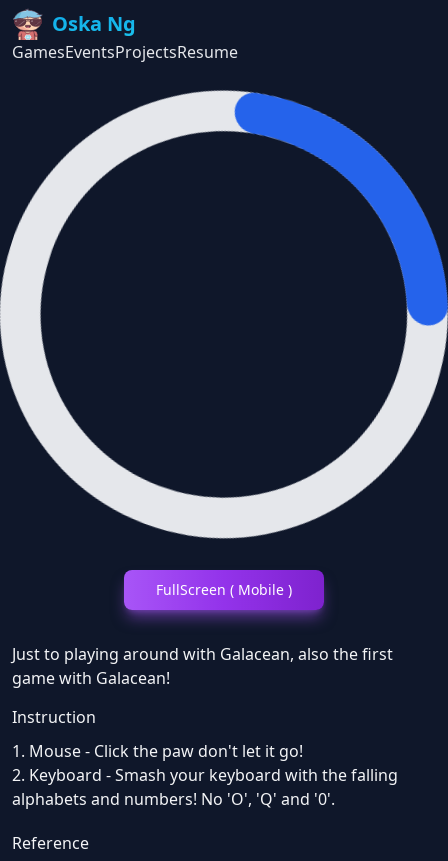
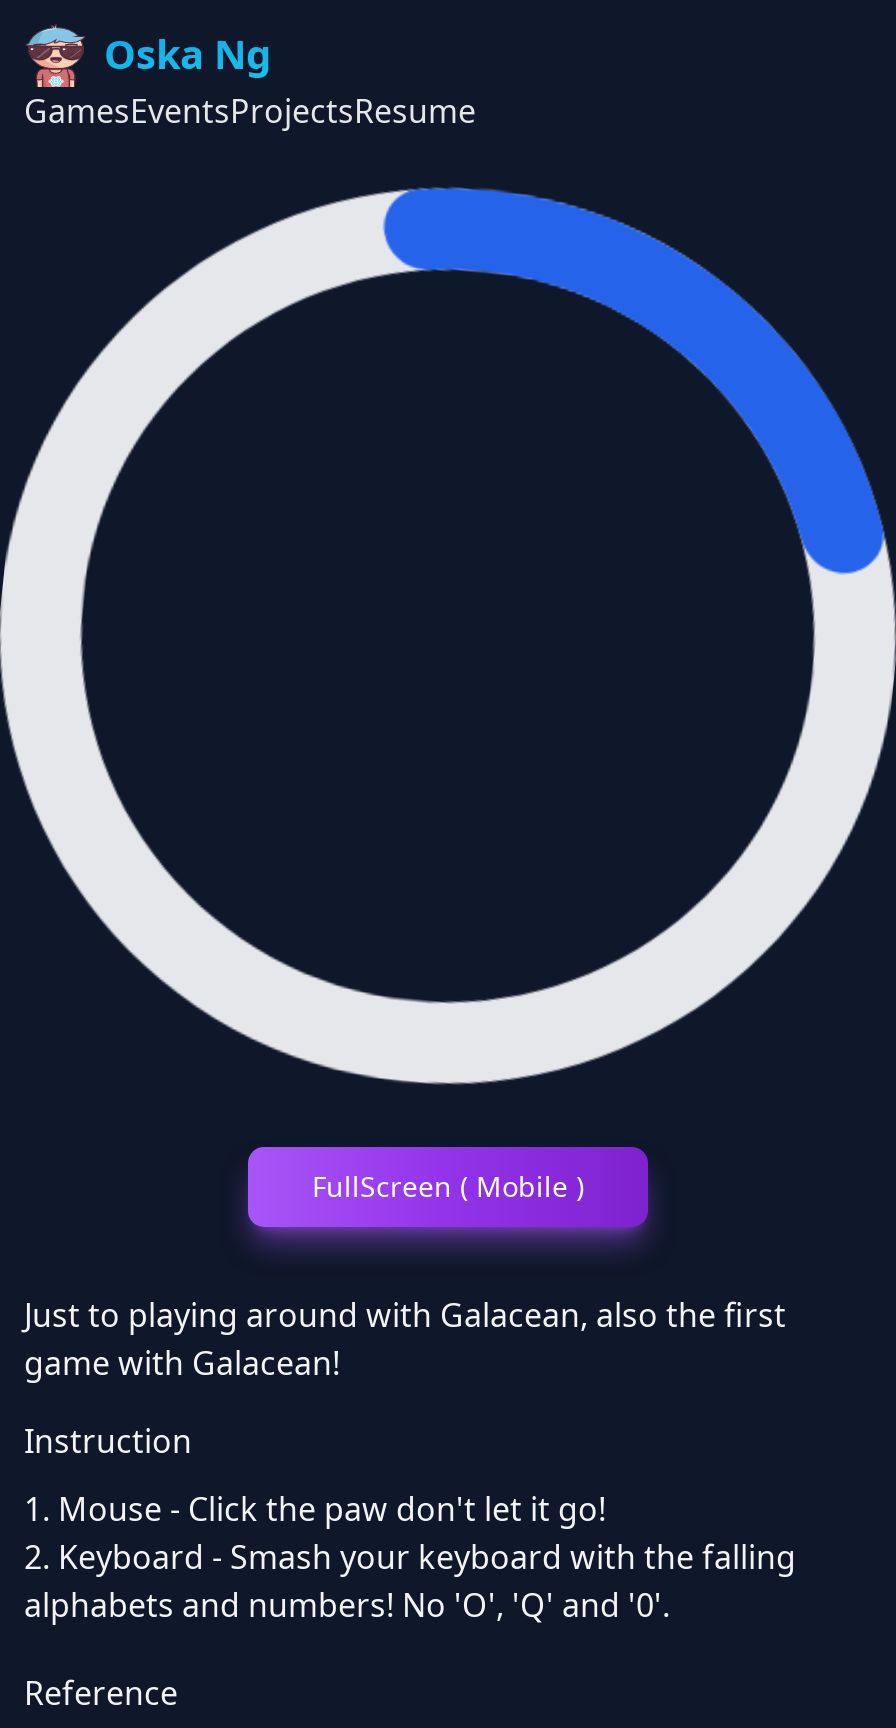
- [image]
+ [image]

- [image]
+ [image]
